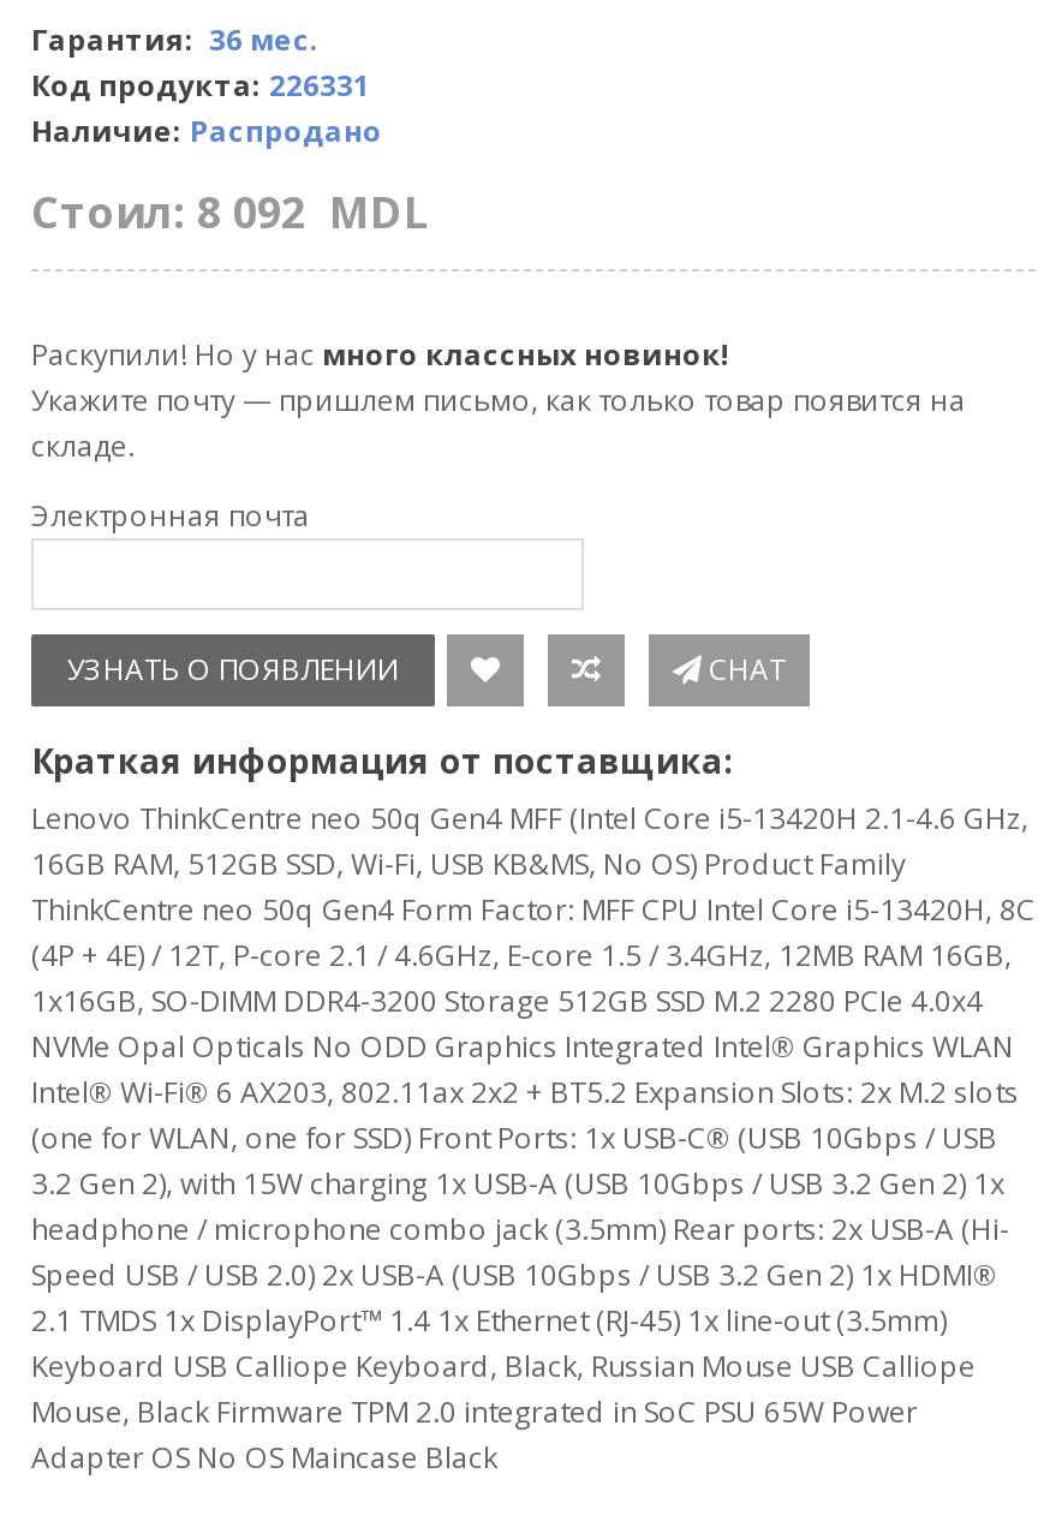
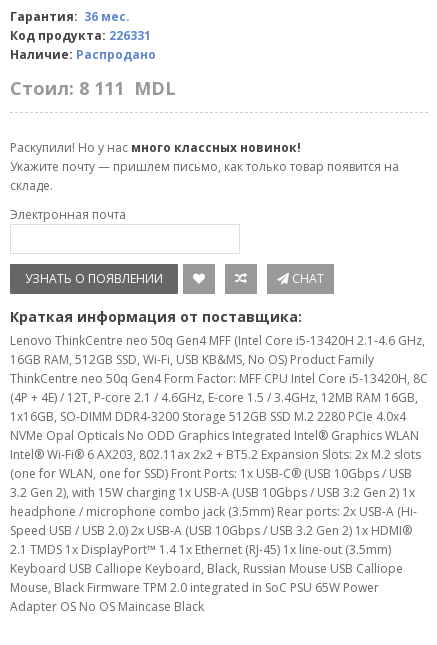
- Стоил: 8 092 MDL
+ Стоил: 8 111 MDL
